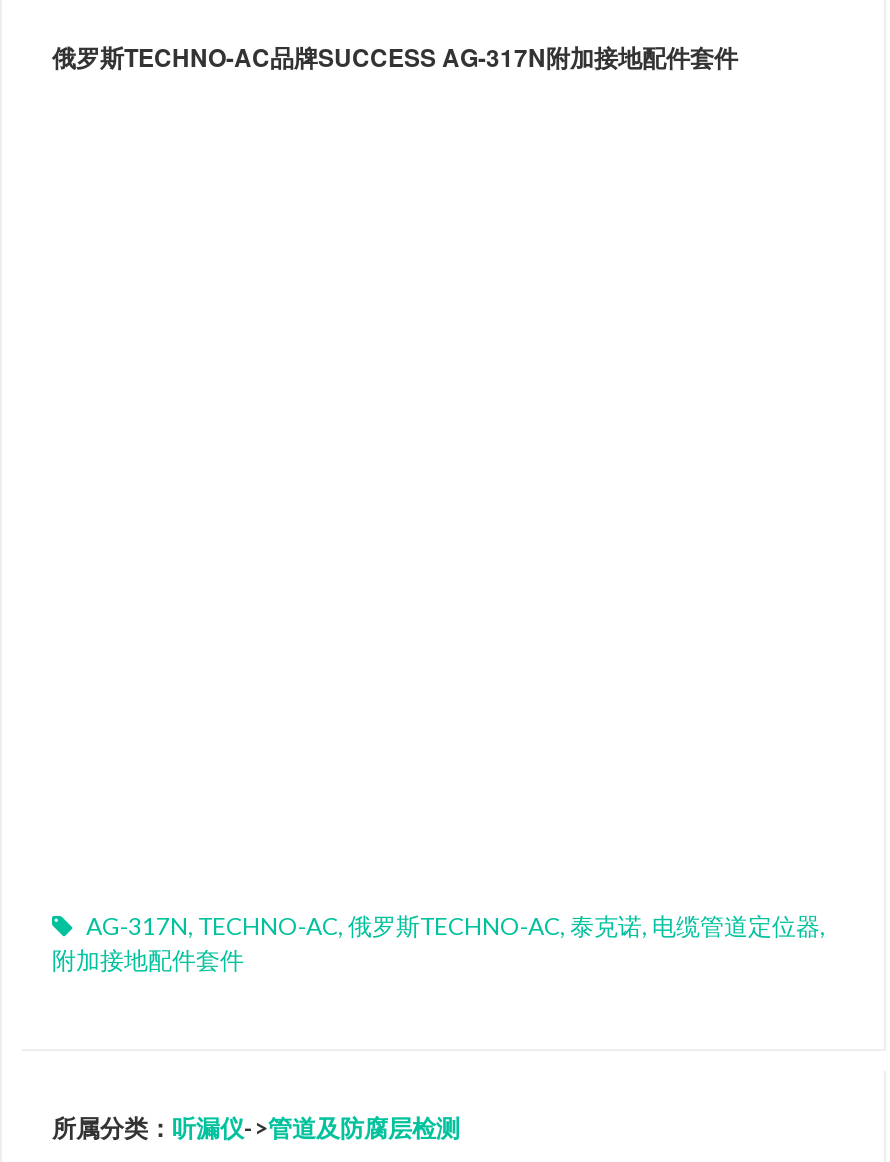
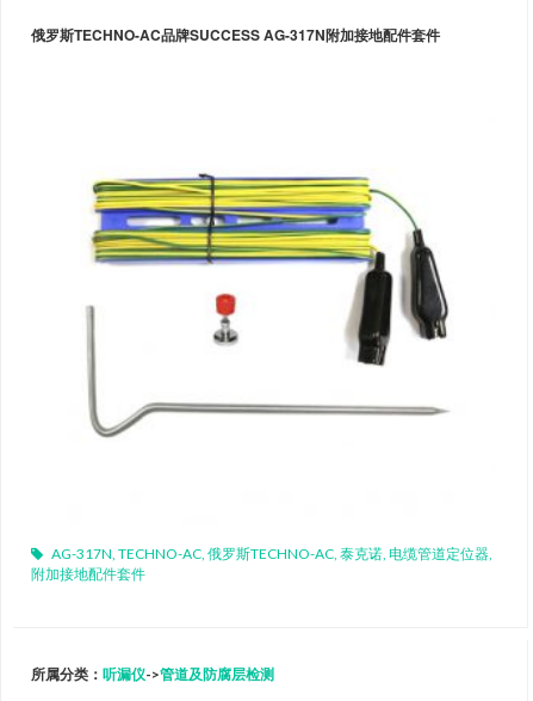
+ [image]
